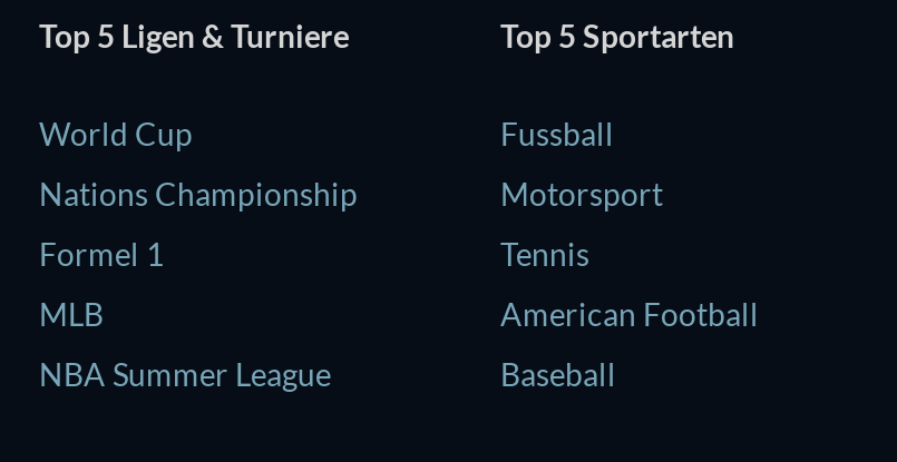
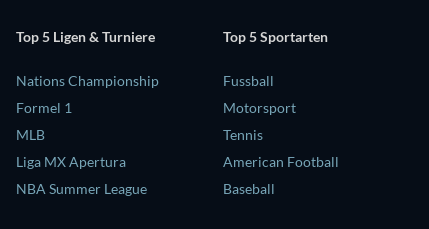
- World Cup

moved up: Nations Championship | Formel 1 | MLB

+ Liga MX Apertura
